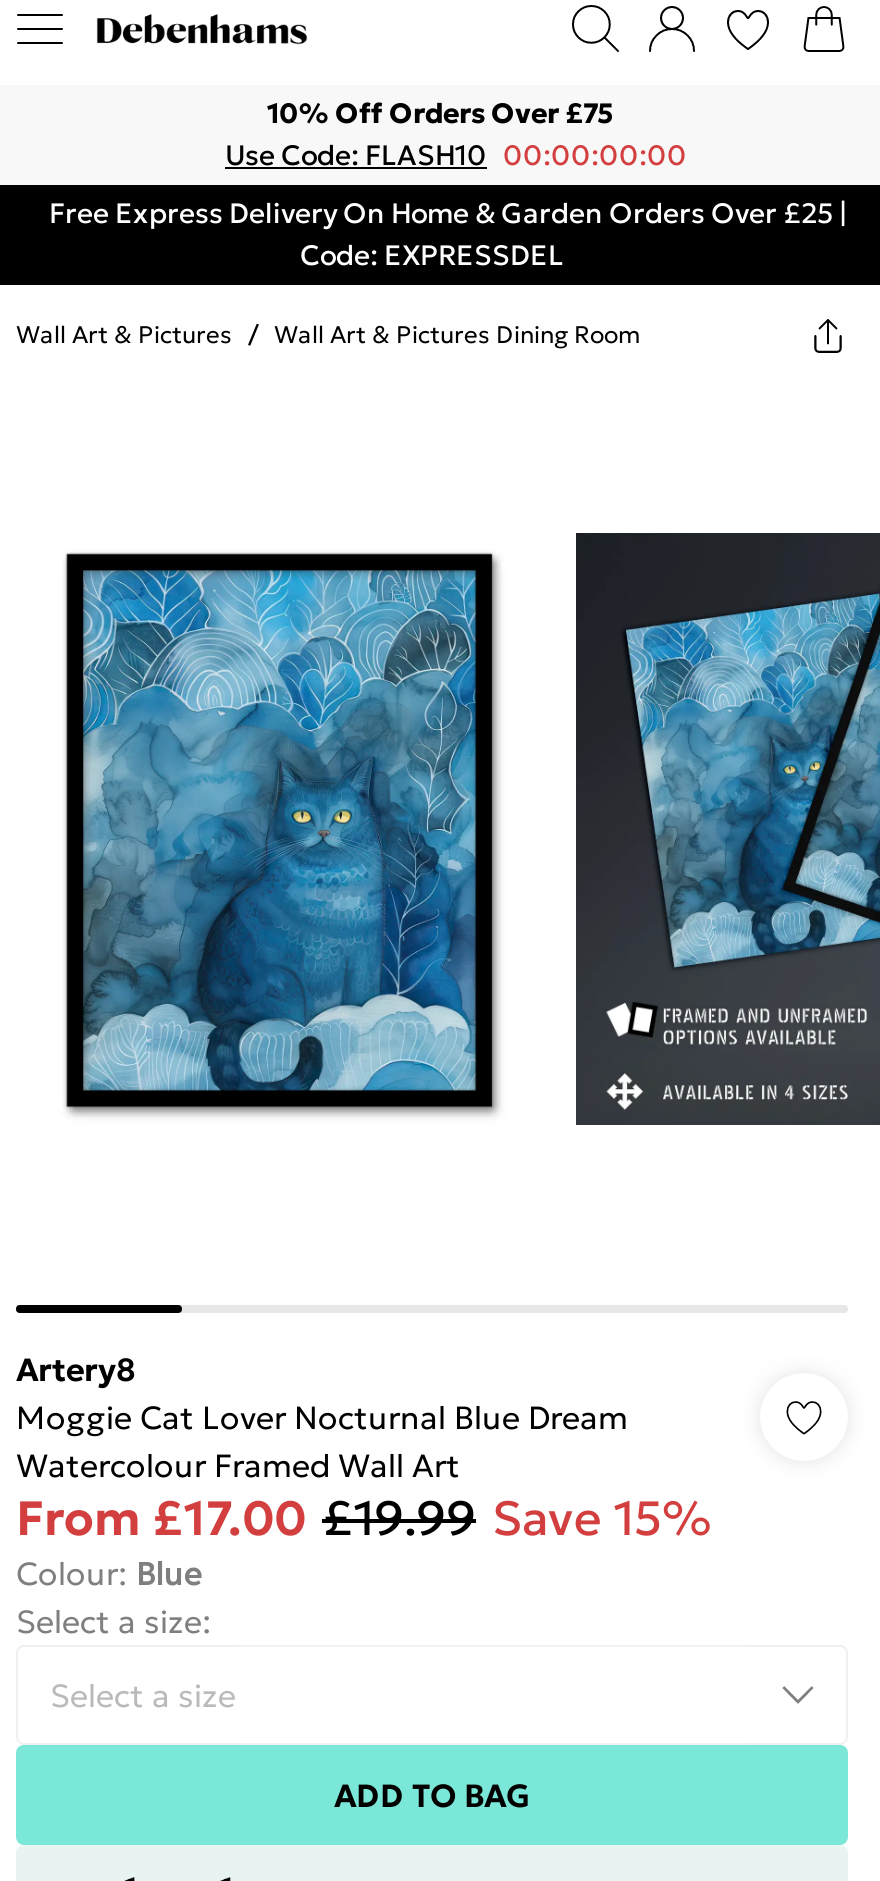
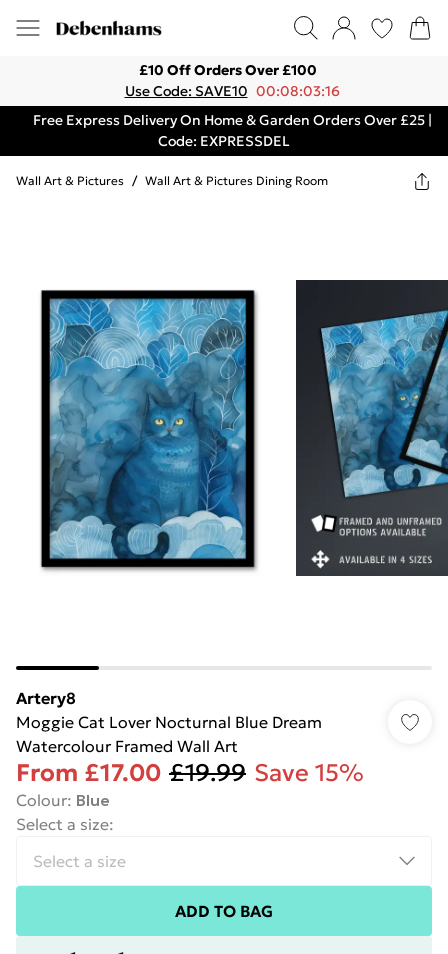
- 10% Off Orders Over £75
+ £10 Off Orders Over £100

- Use Code: FLASH10 00:00:00:00
+ Use Code: SAVE10 00:08:03:16
